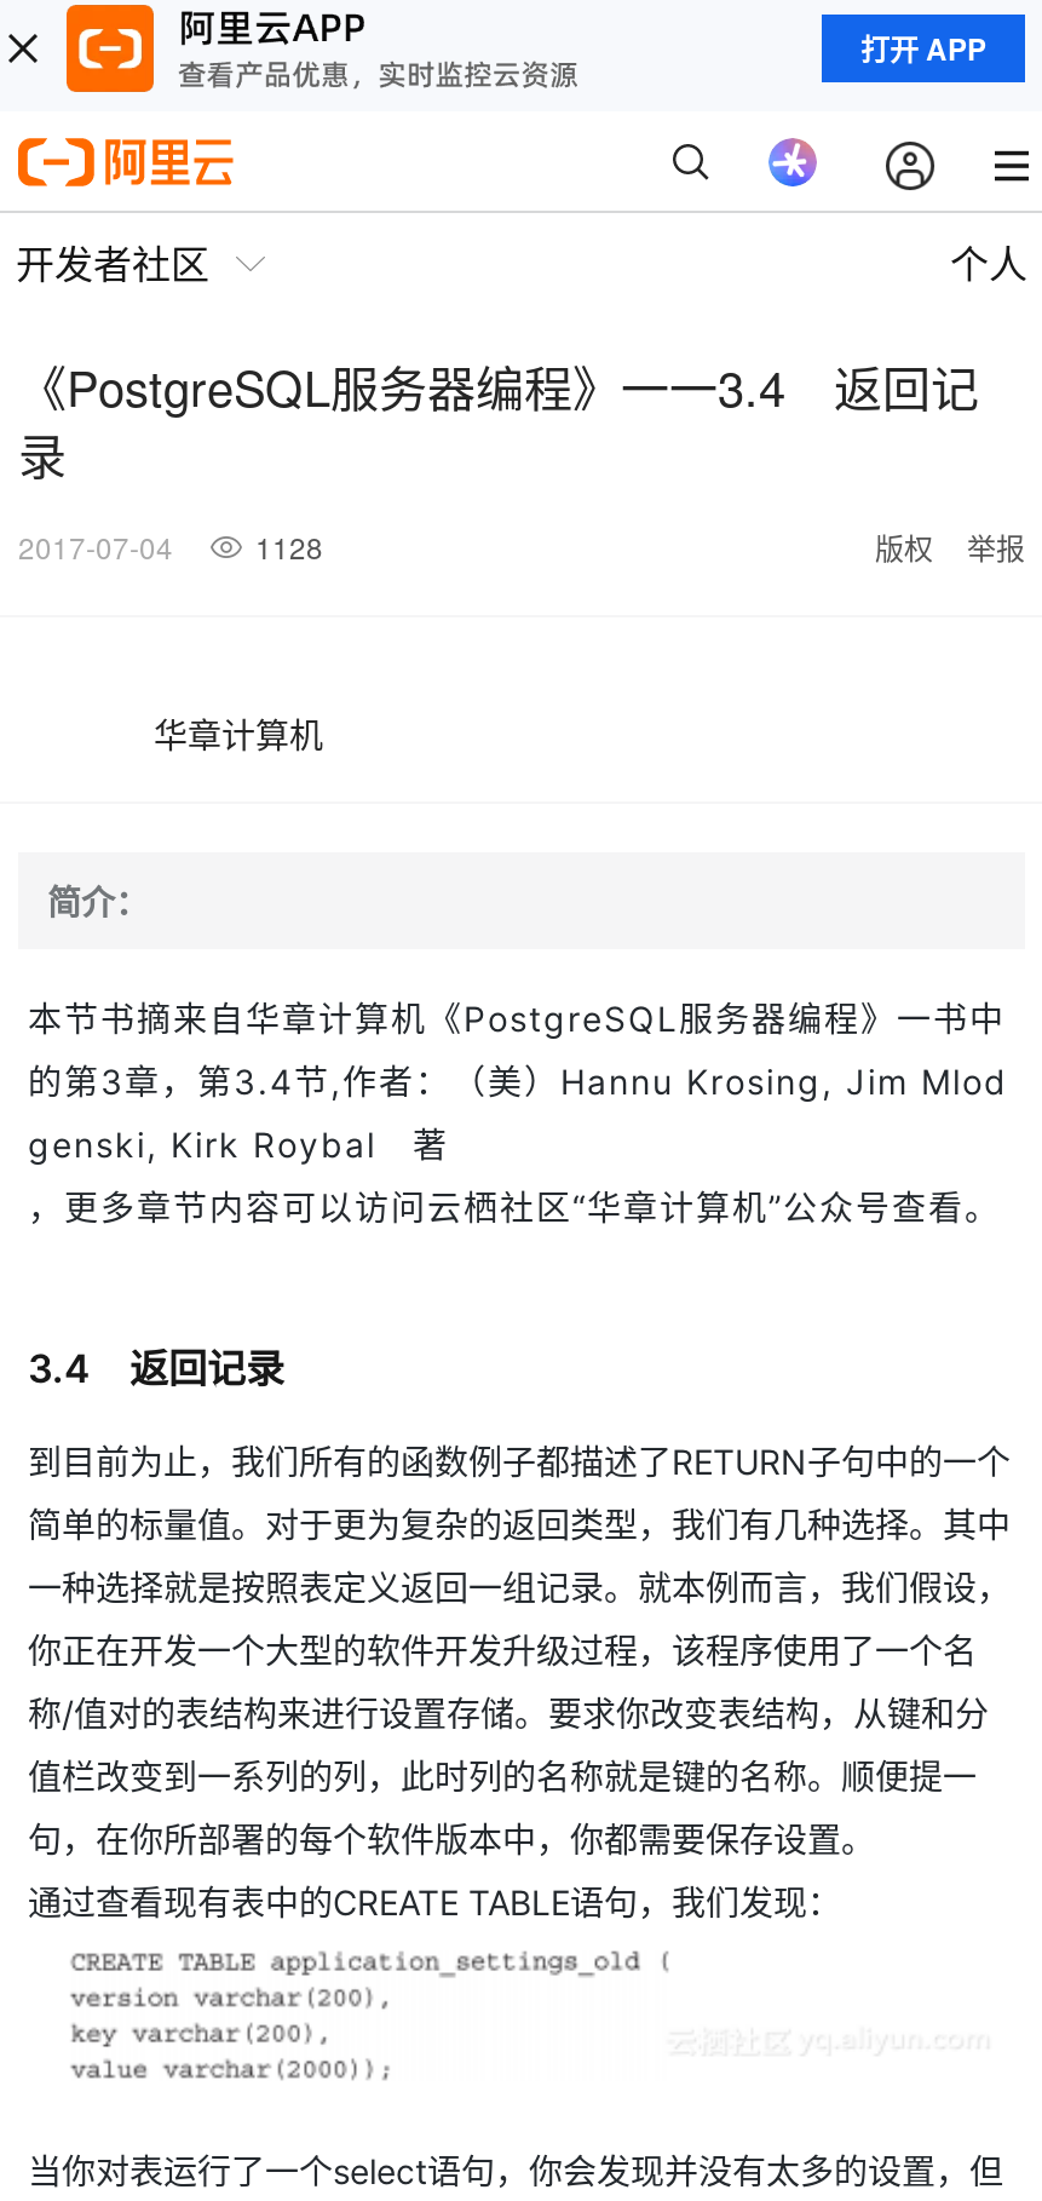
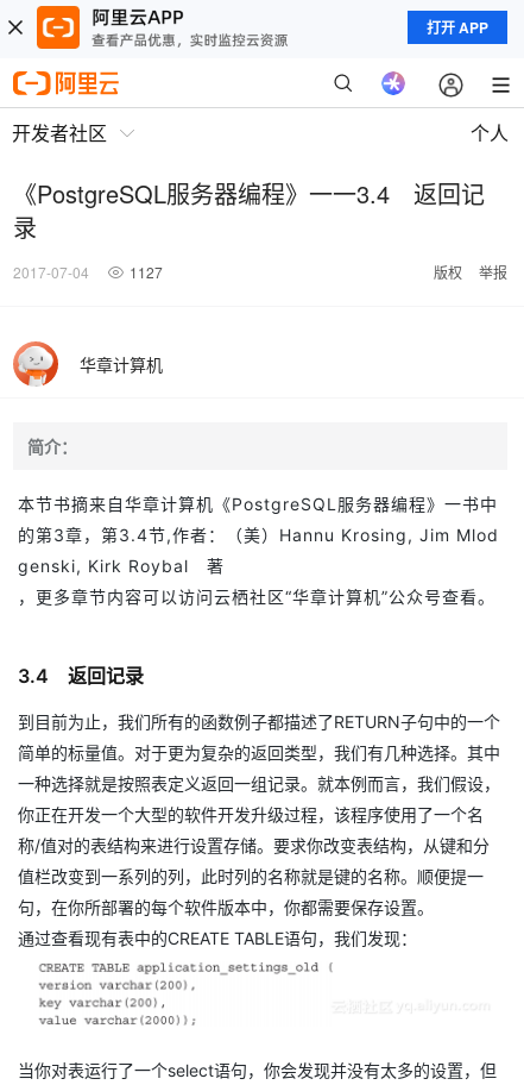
- 2017-07-04 1128
+ 2017-07-04 1127

+ [image]
